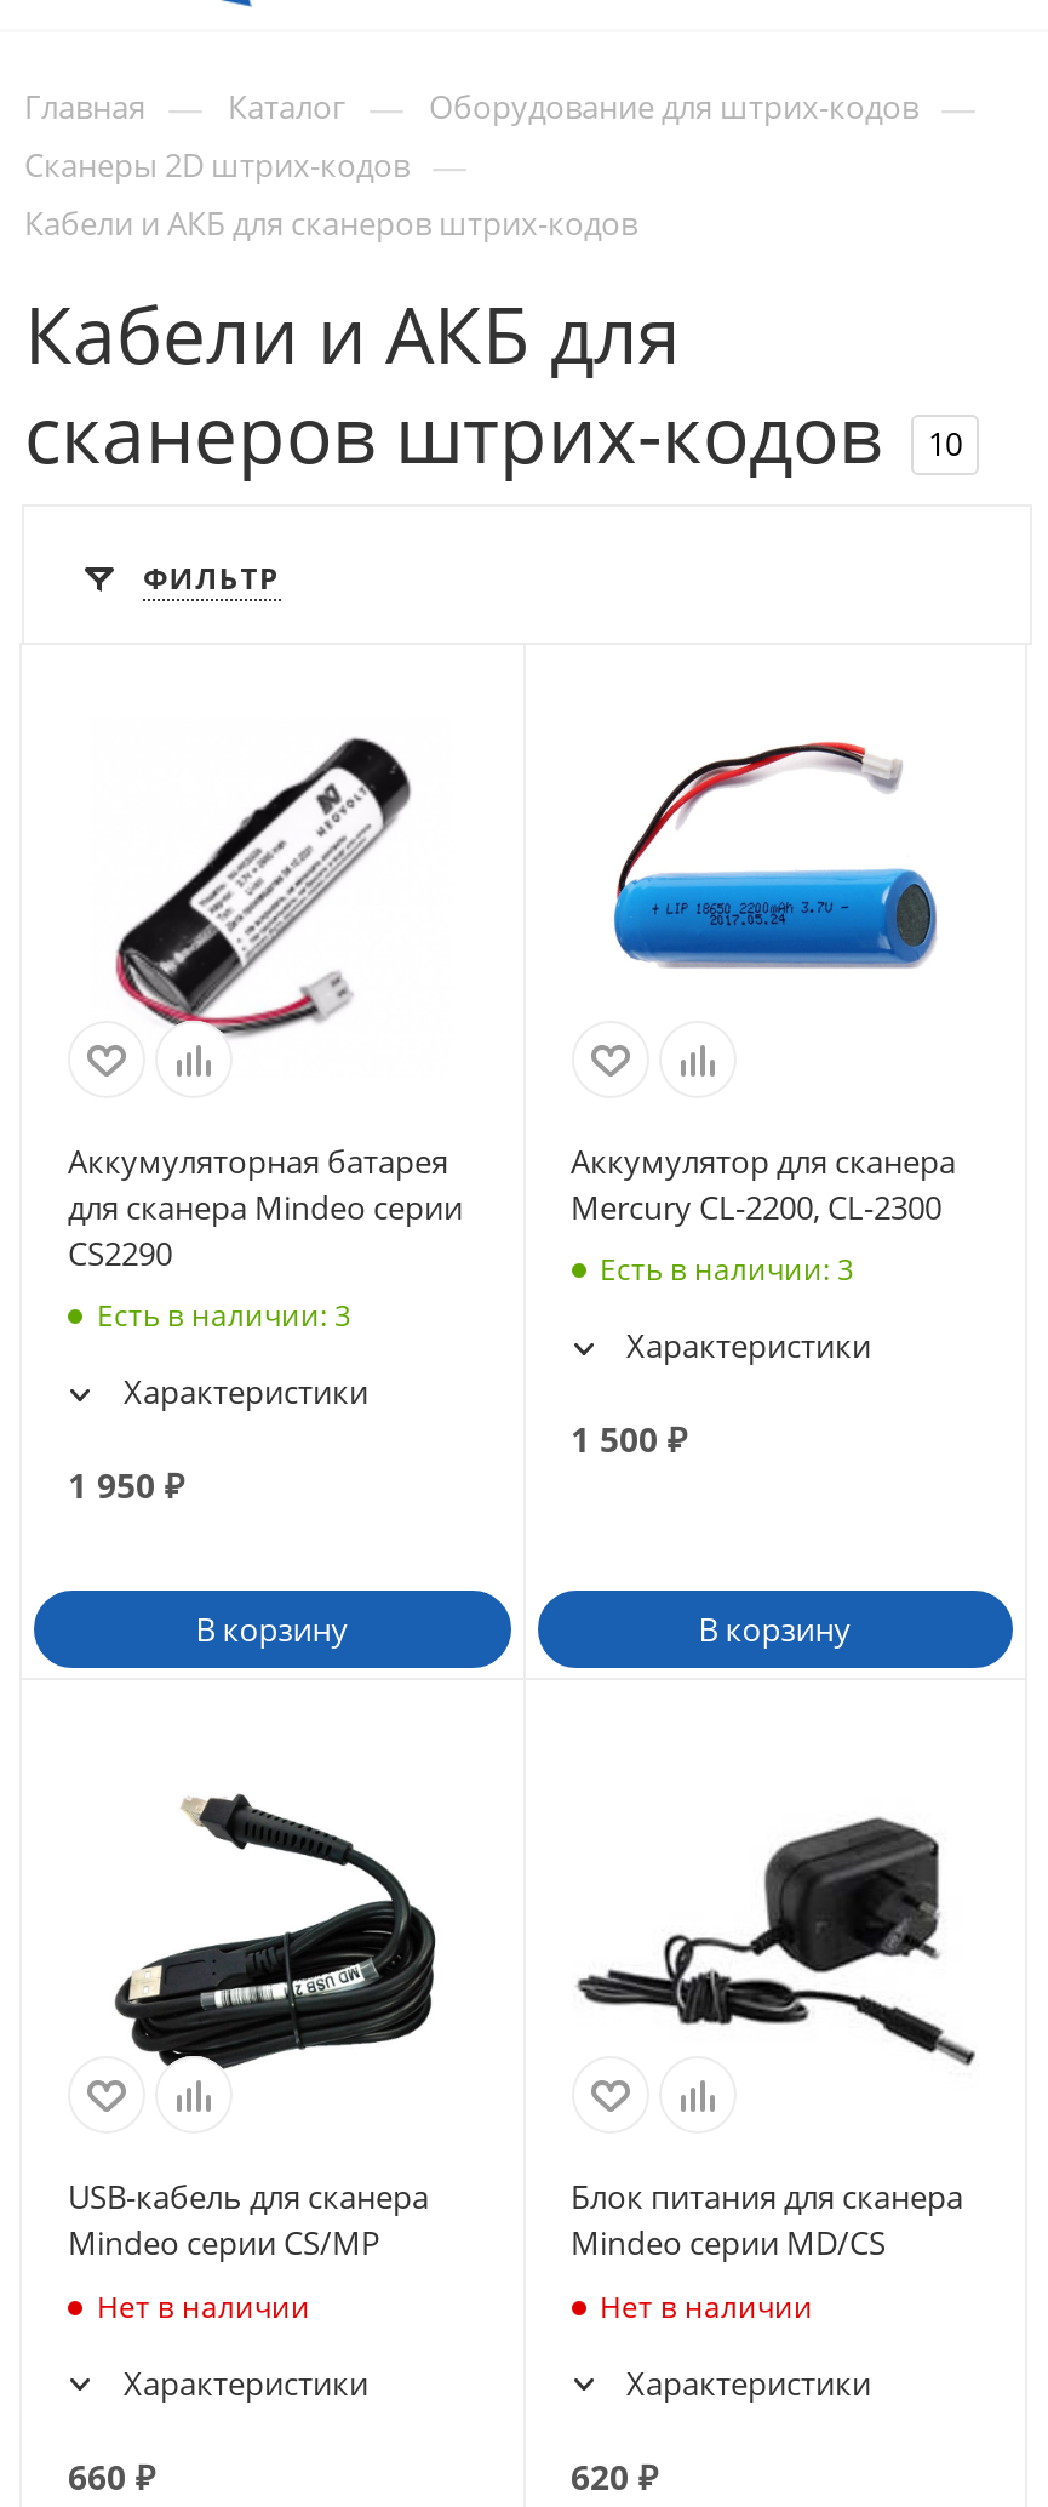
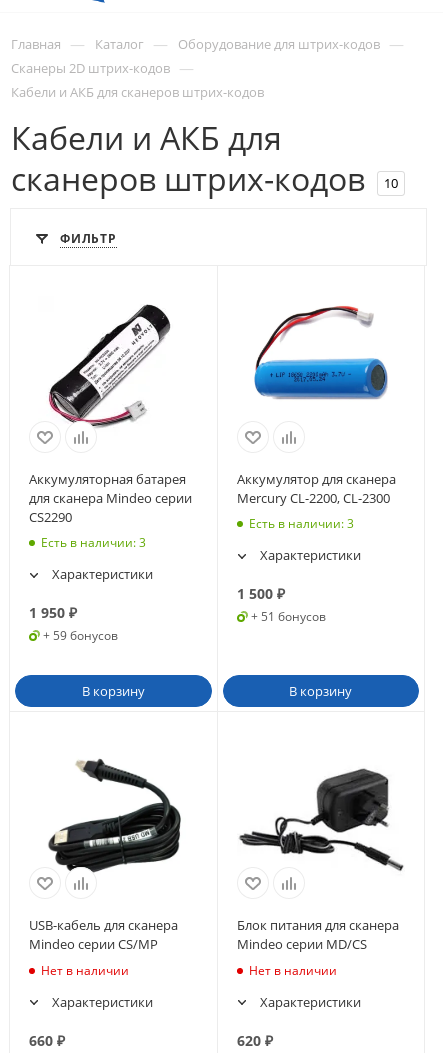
+ + 59 бонусов

+ + 51 бонусов
